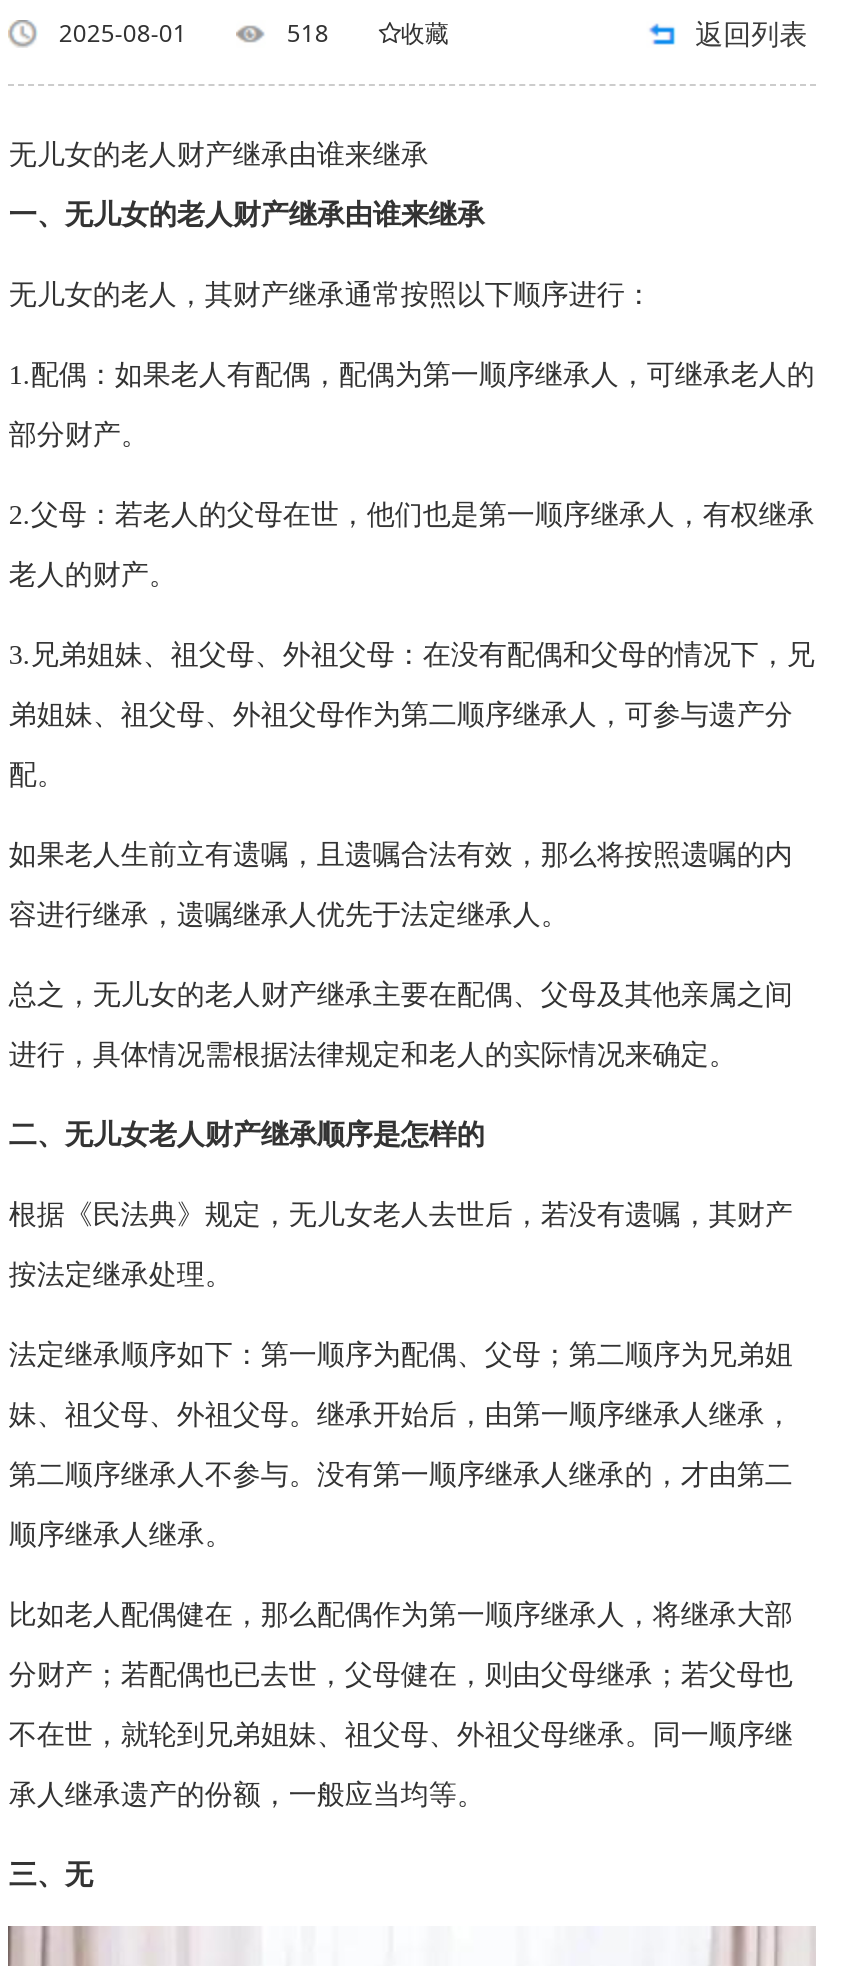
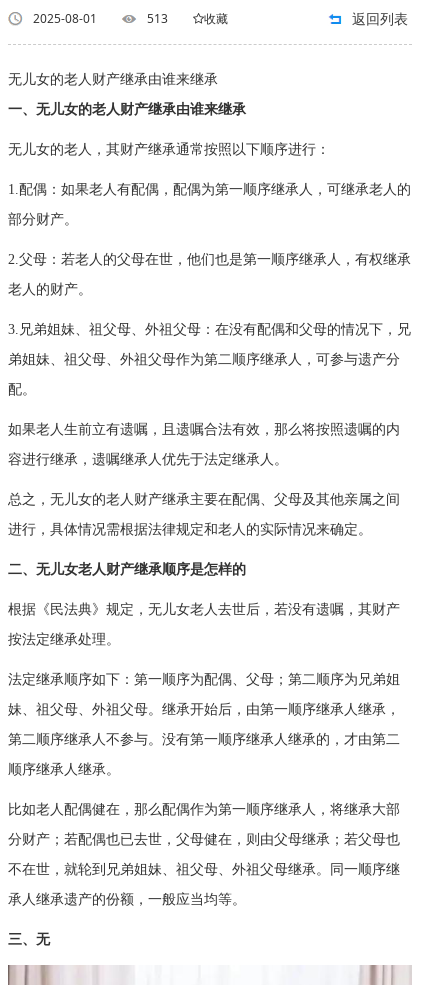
- 518
+ 513
